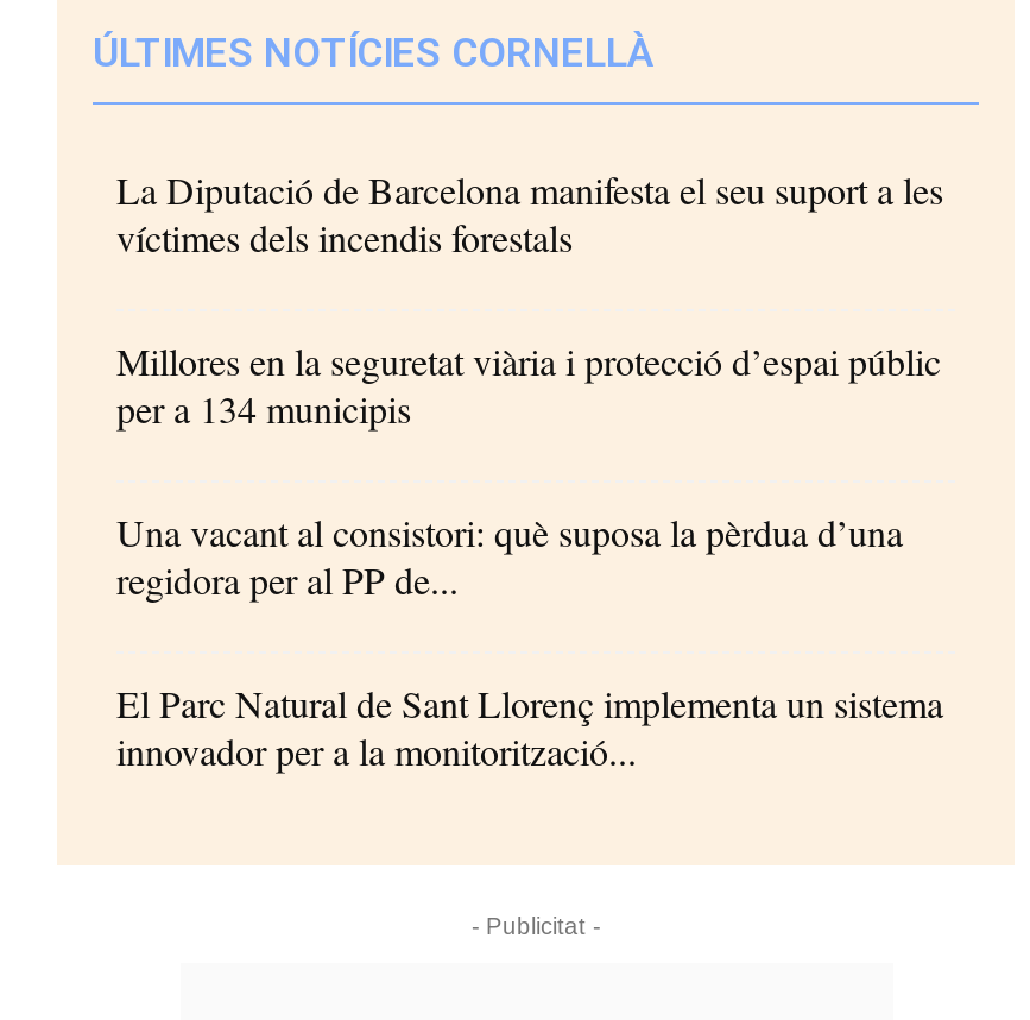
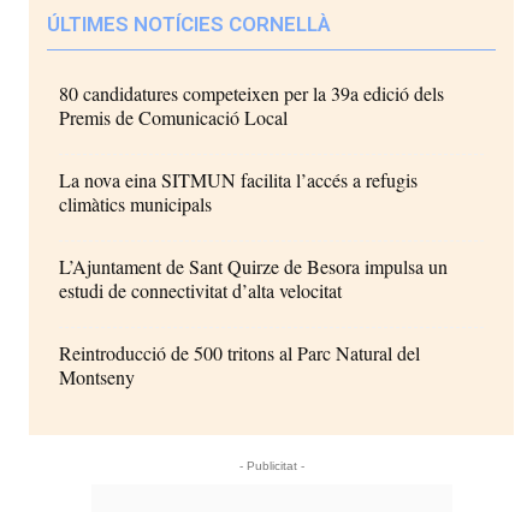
- La Diputació de Barcelona manifesta el seu suport a les
- víctimes dels incendis forestals
+ 80 candidatures competeixen per la 39a edició dels
+ Premis de Comunicació Local

- Millores en la seguretat viària i protecció d’espai públic
- per a 134 municipis
+ La nova eina SITMUN facilita l’accés a refugis
+ climàtics municipals

- Una vacant al consistori: què suposa la pèrdua d’una
- regidora per al PP de...
+ L’Ajuntament de Sant Quirze de Besora impulsa un
+ estudi de connectivitat d’alta velocitat

- El Parc Natural de Sant Llorenç implementa un sistema
- innovador per a la monitorització...
+ Reintroducció de 500 tritons al Parc Natural del
+ Montseny
